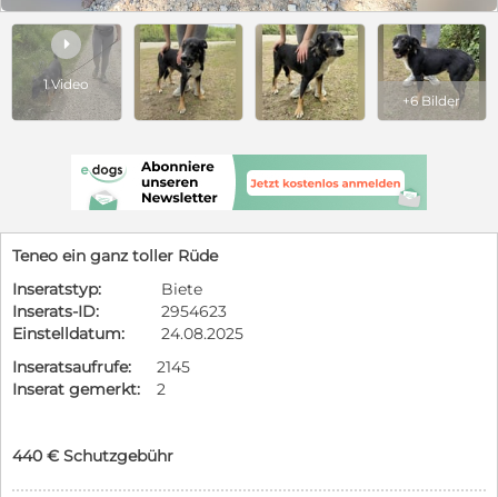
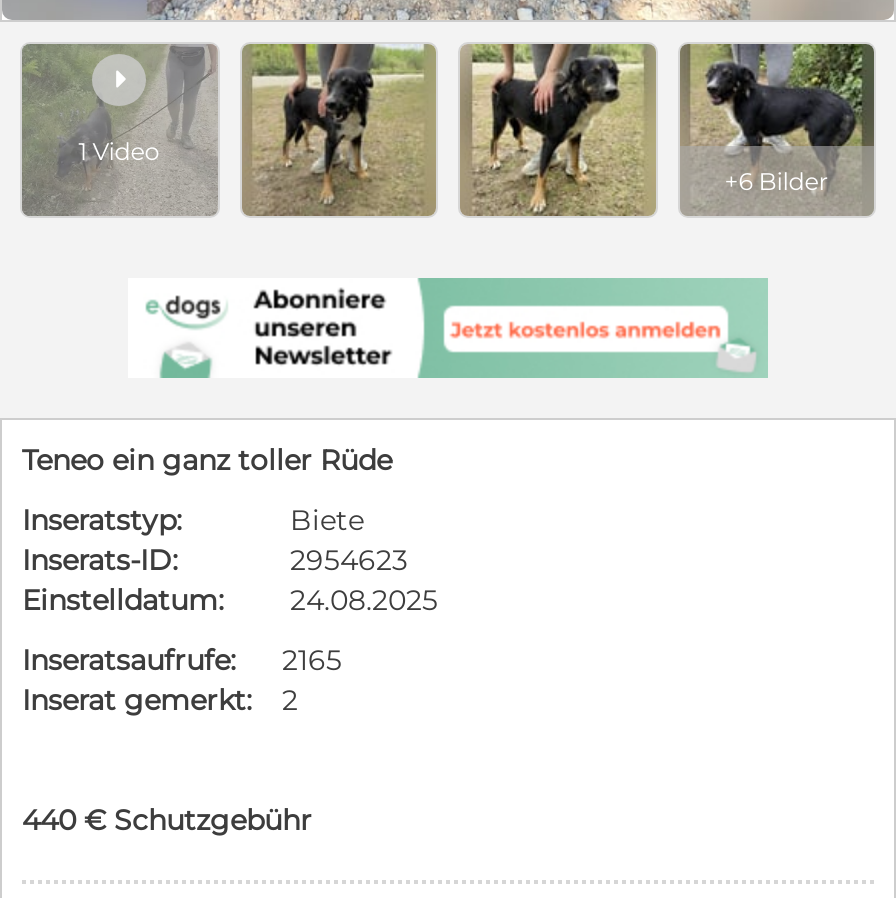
- Inseratsaufrufe: 2145
+ Inseratsaufrufe: 2165
